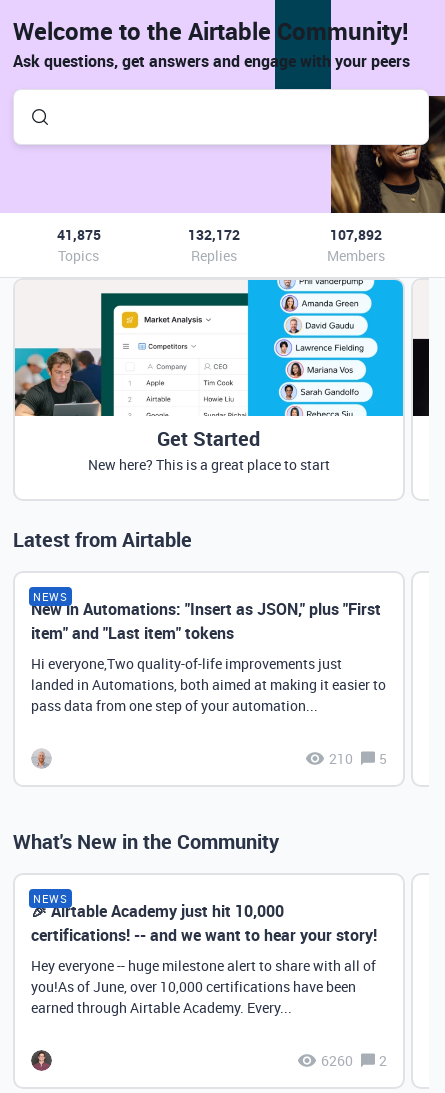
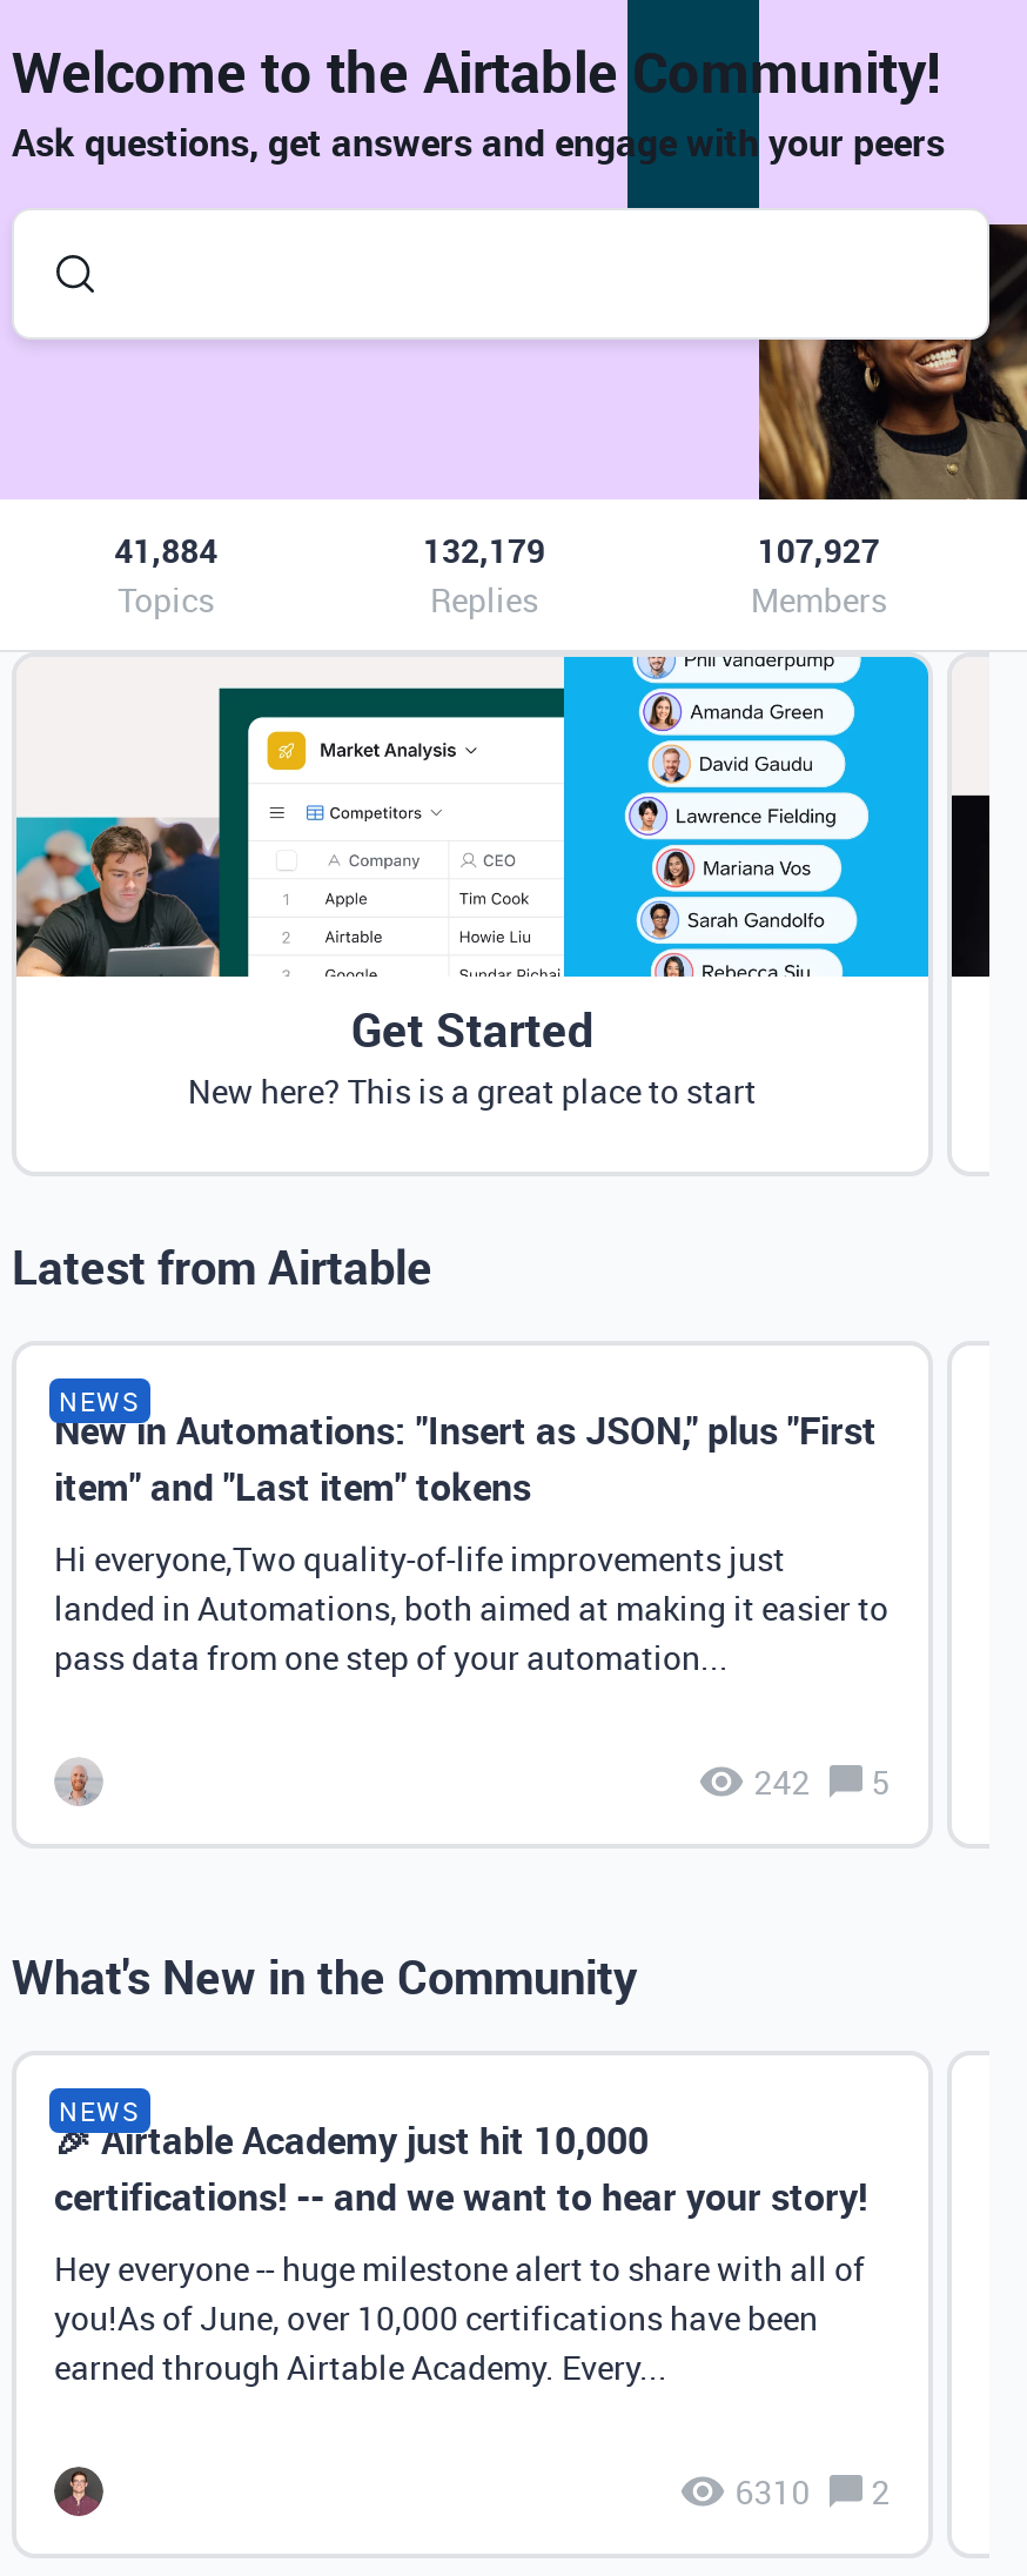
- 41,875
+ 41,884

- 132,172
+ 132,179

- 107,892
+ 107,927

- 210 5
+ 242 5

- 6260 2
+ 6310 2
